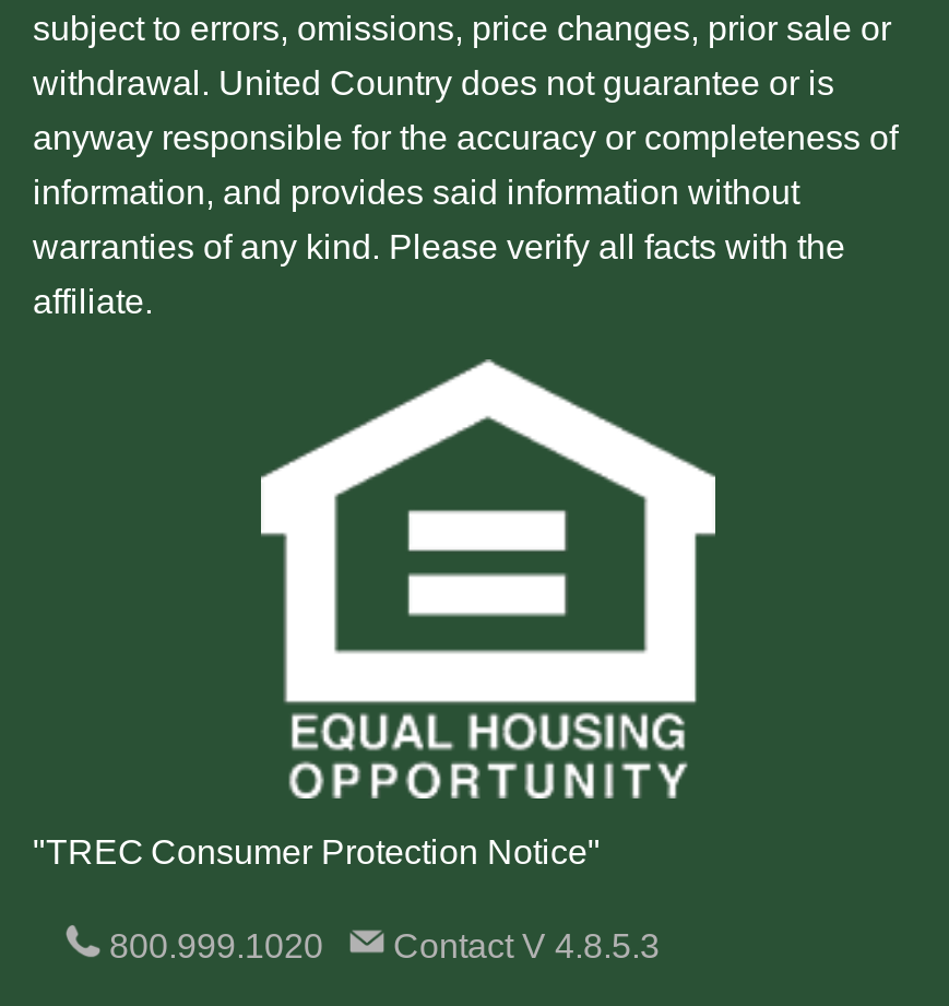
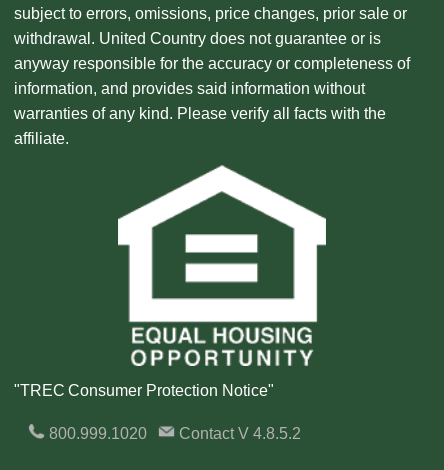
- 800.999.1020 Contact V 4.8.5.3
+ 800.999.1020 Contact V 4.8.5.2
